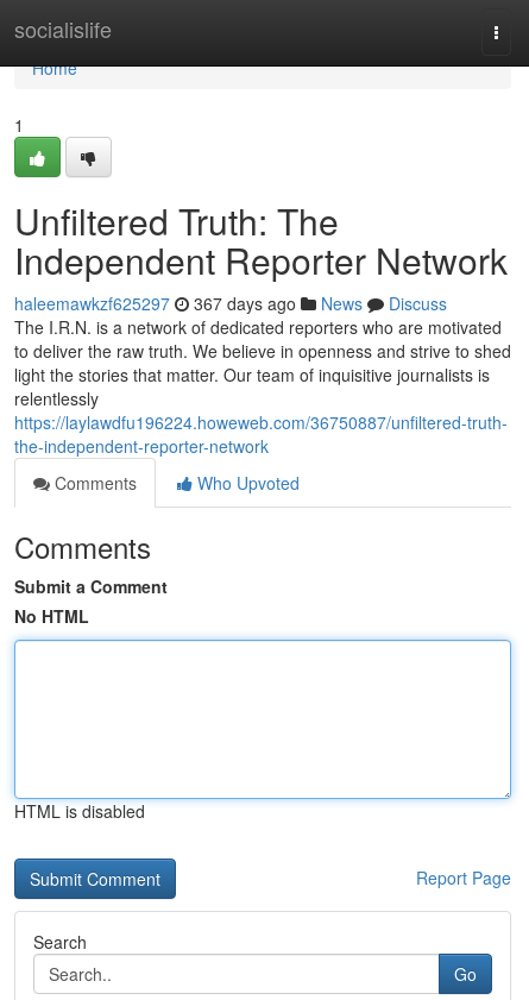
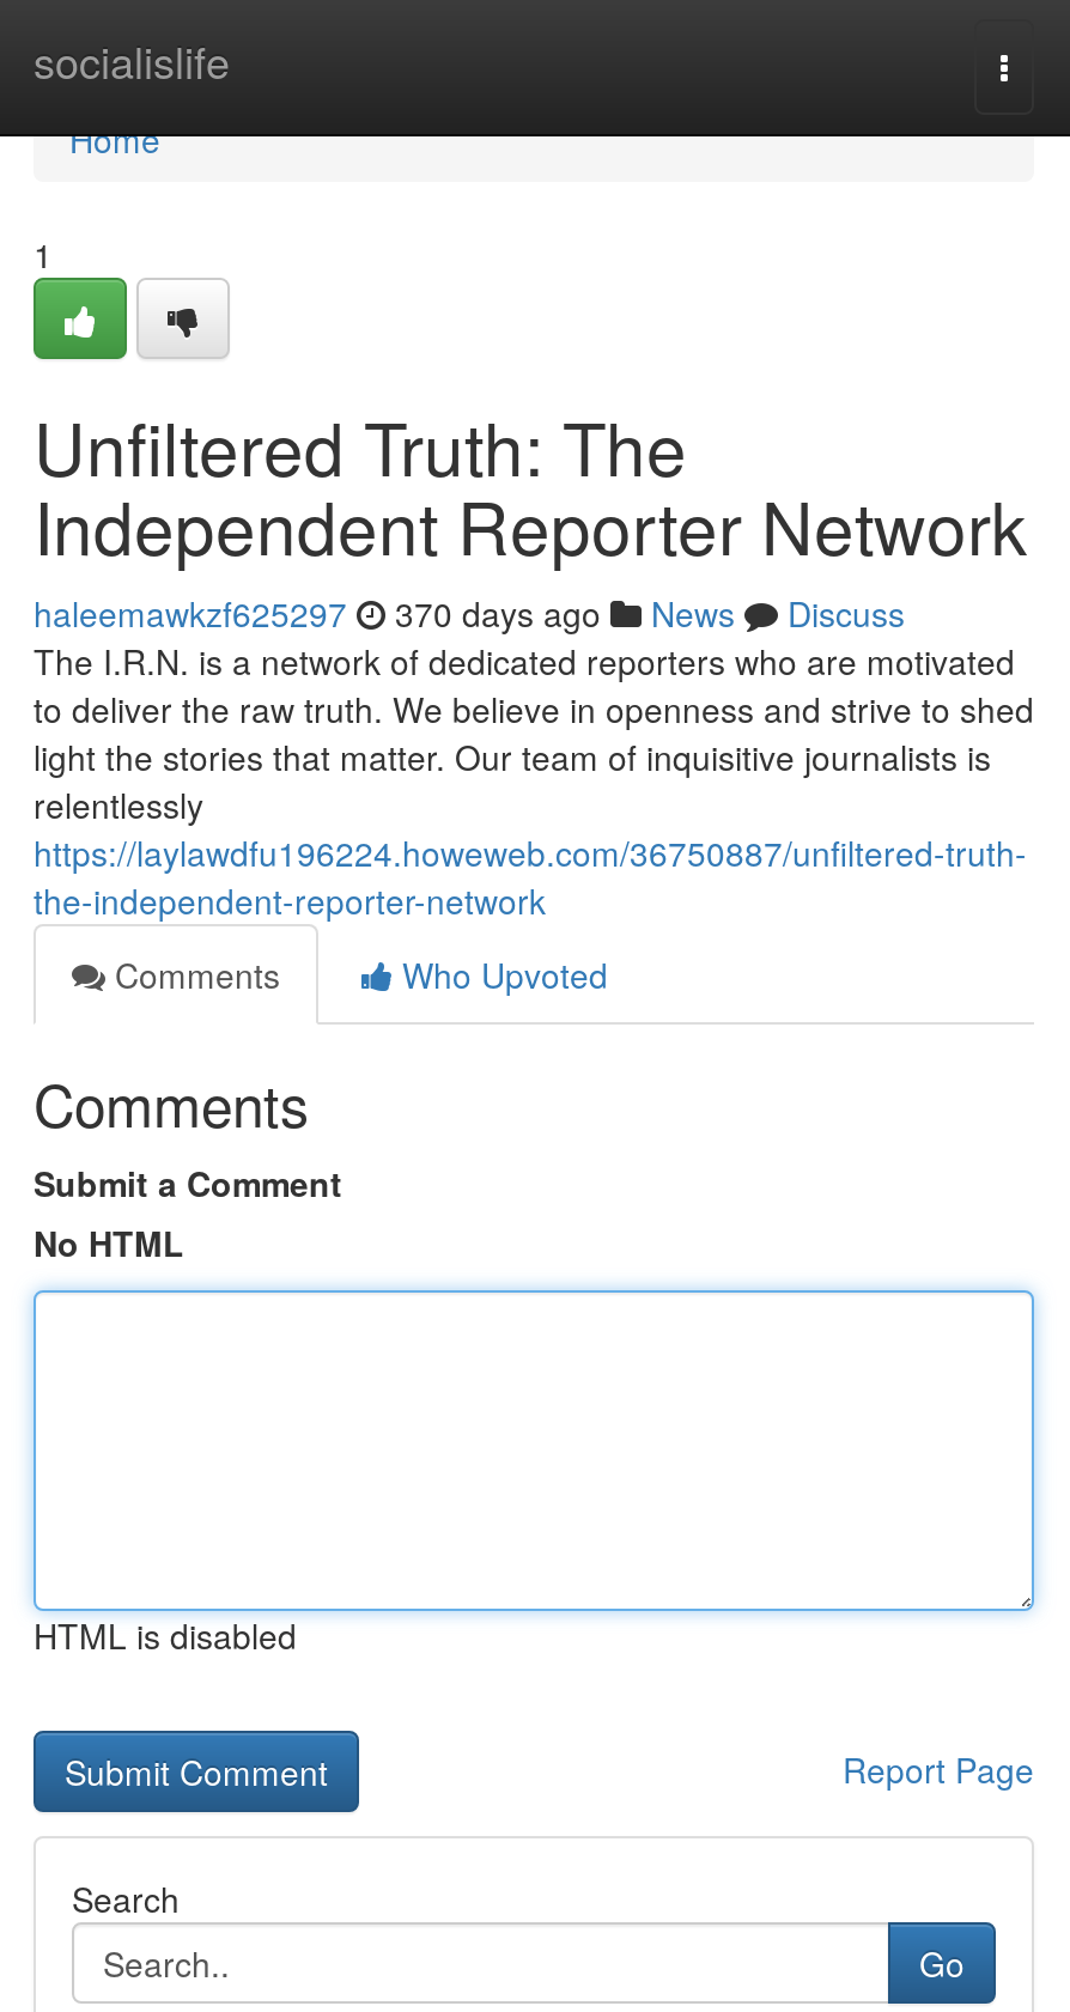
- haleemawkzf625297 367 days ago News Discuss
+ haleemawkzf625297 370 days ago News Discuss
